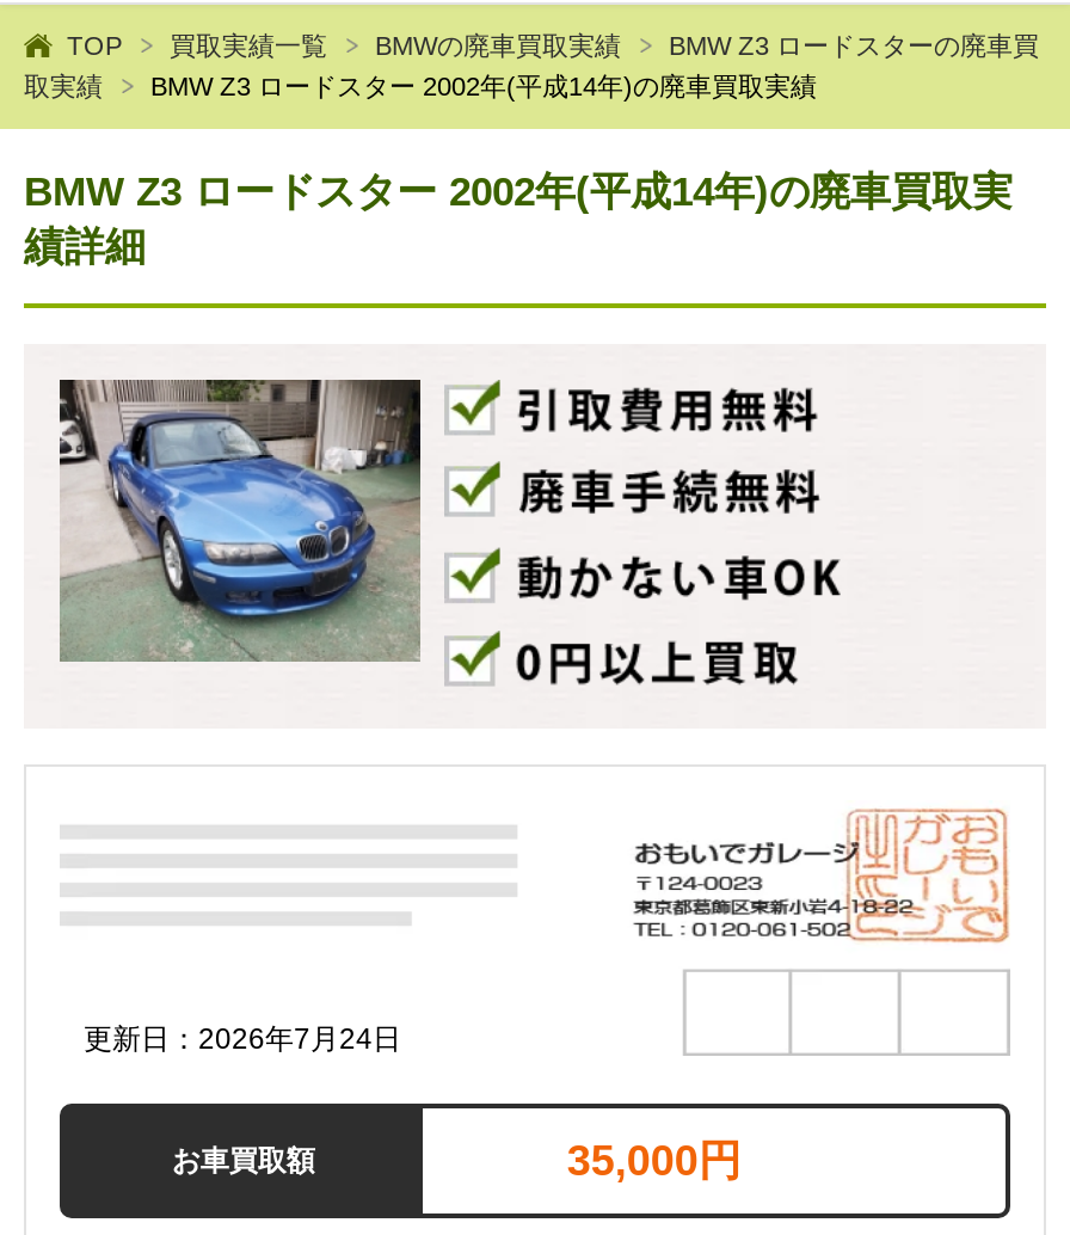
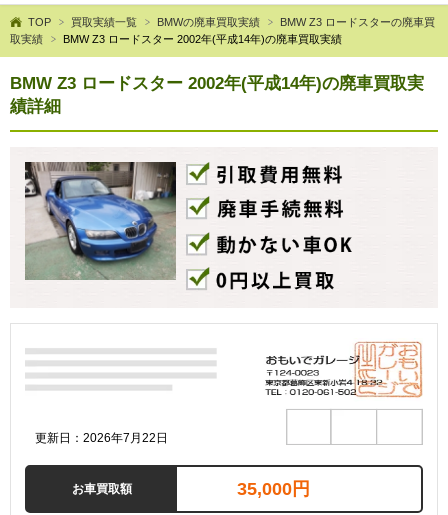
- 更新日：2026年7月24日
+ 更新日：2026年7月22日
